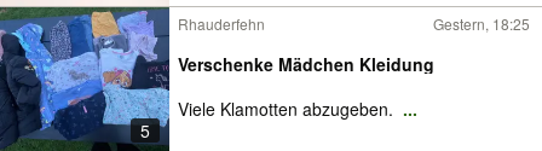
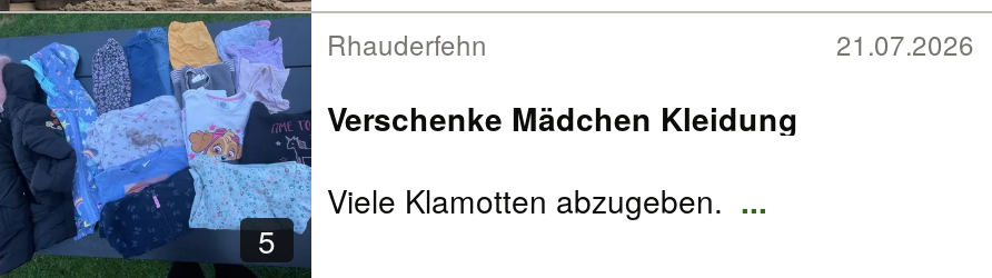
- Gestern, 18:25
+ 21.07.2026
